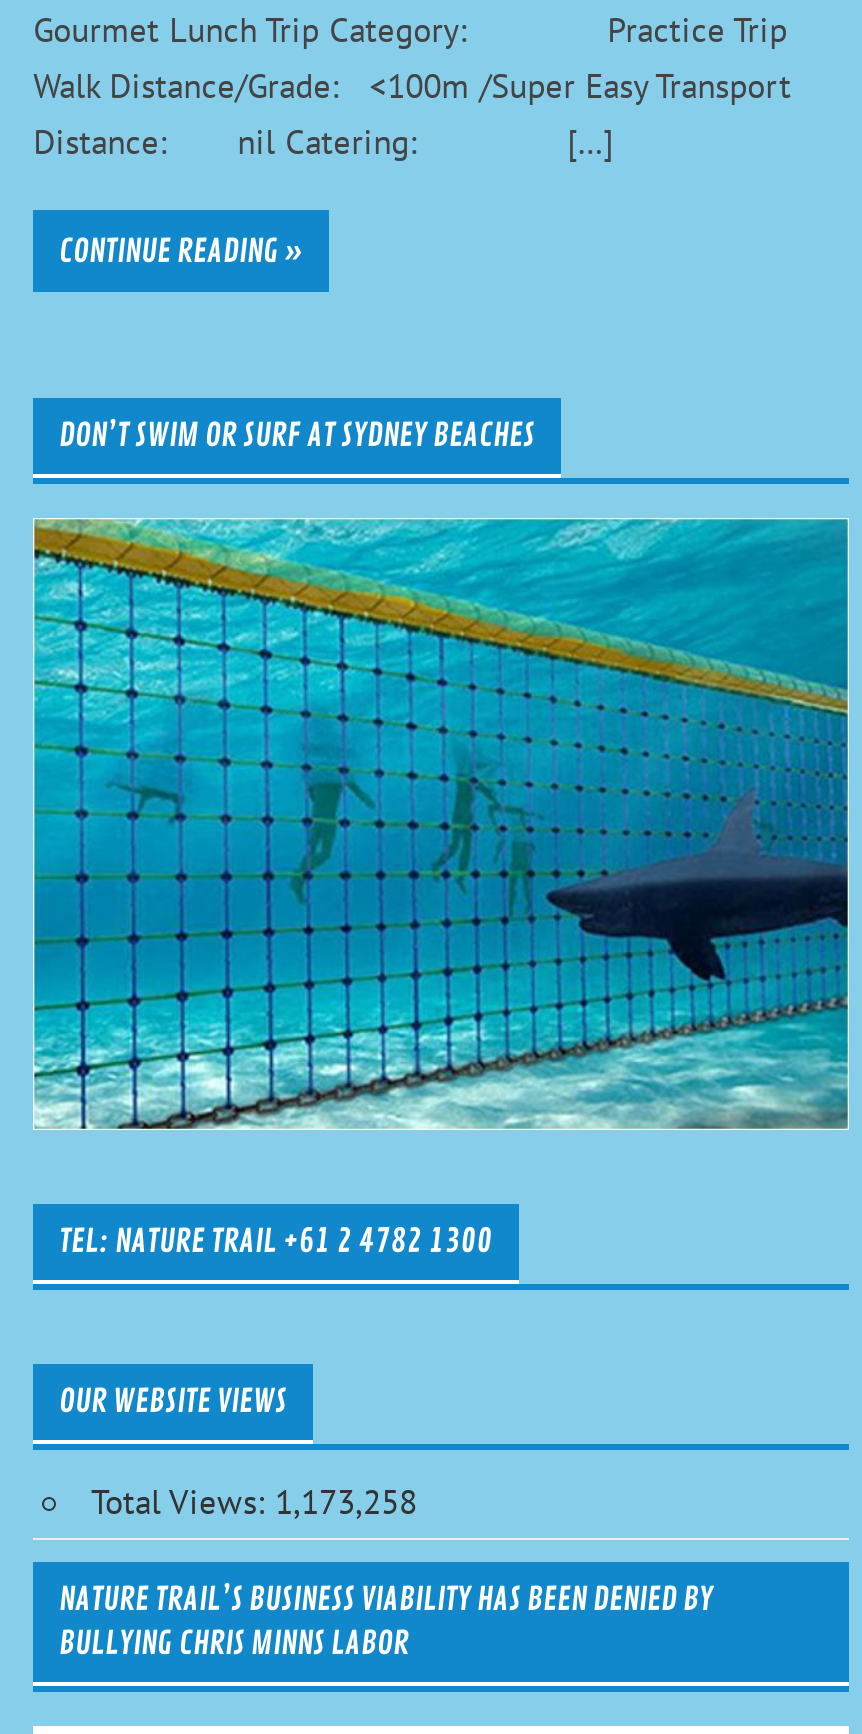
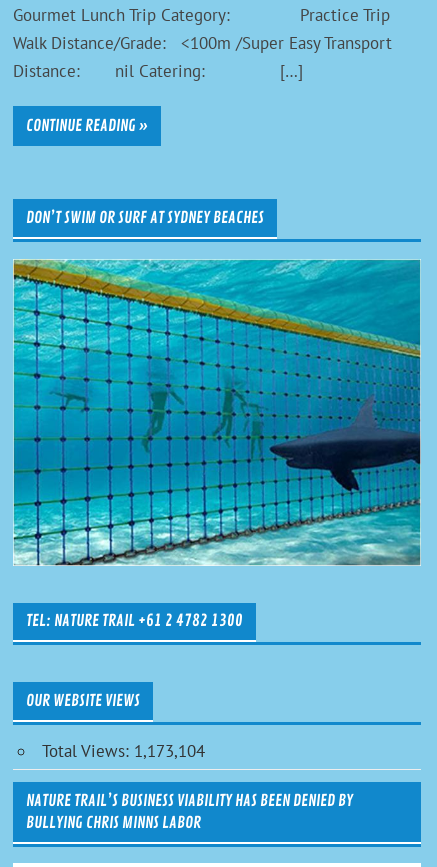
- Total Views: 1,173,258
+ Total Views: 1,173,104
